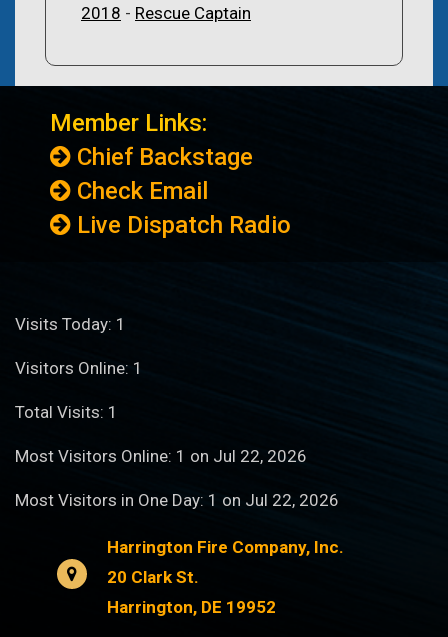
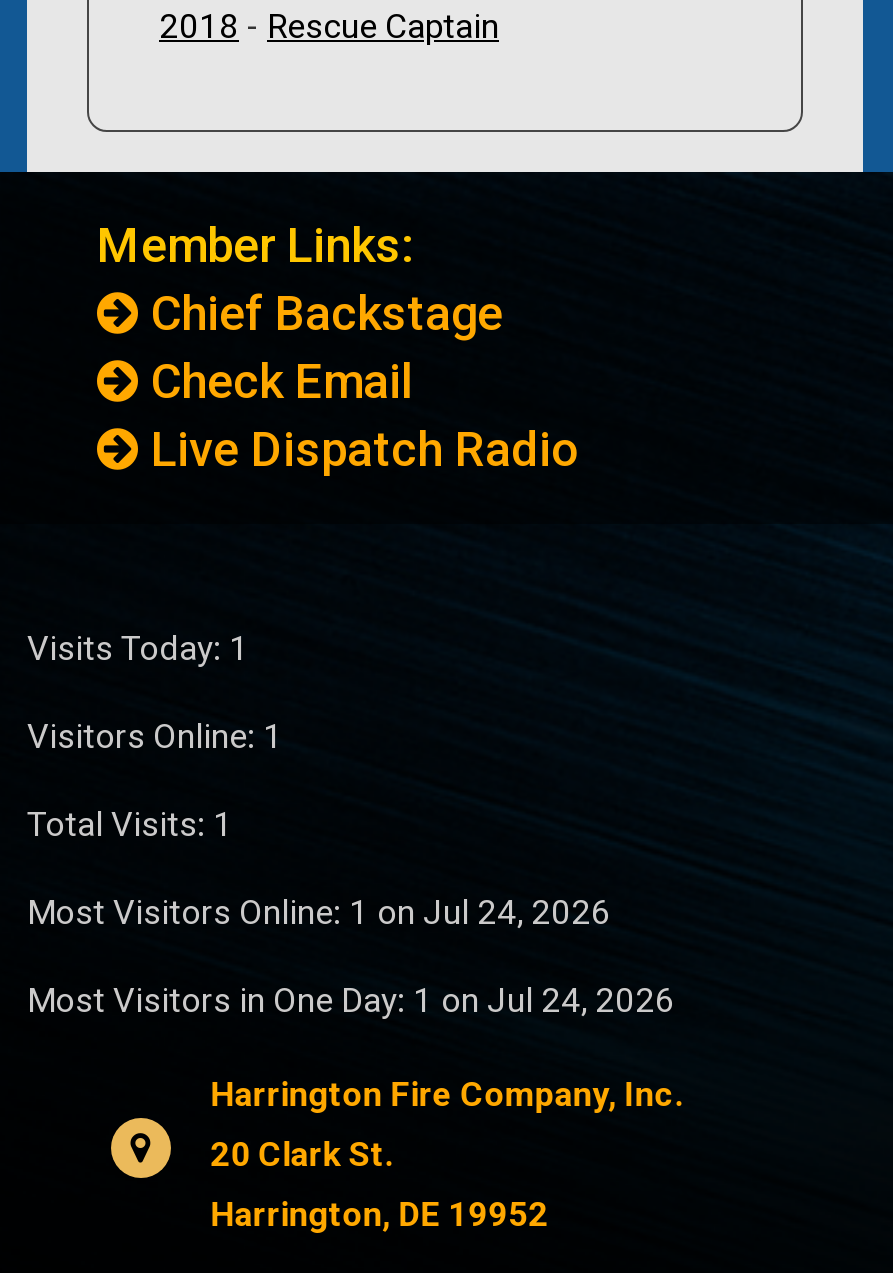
- Most Visitors Online: 1 on Jul 22, 2026
+ Most Visitors Online: 1 on Jul 24, 2026

- Most Visitors in One Day: 1 on Jul 22, 2026
+ Most Visitors in One Day: 1 on Jul 24, 2026
